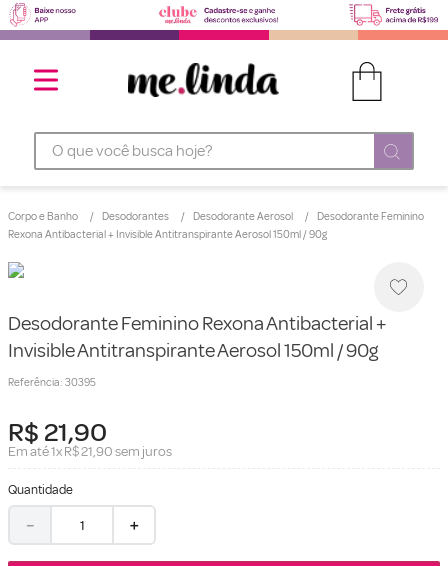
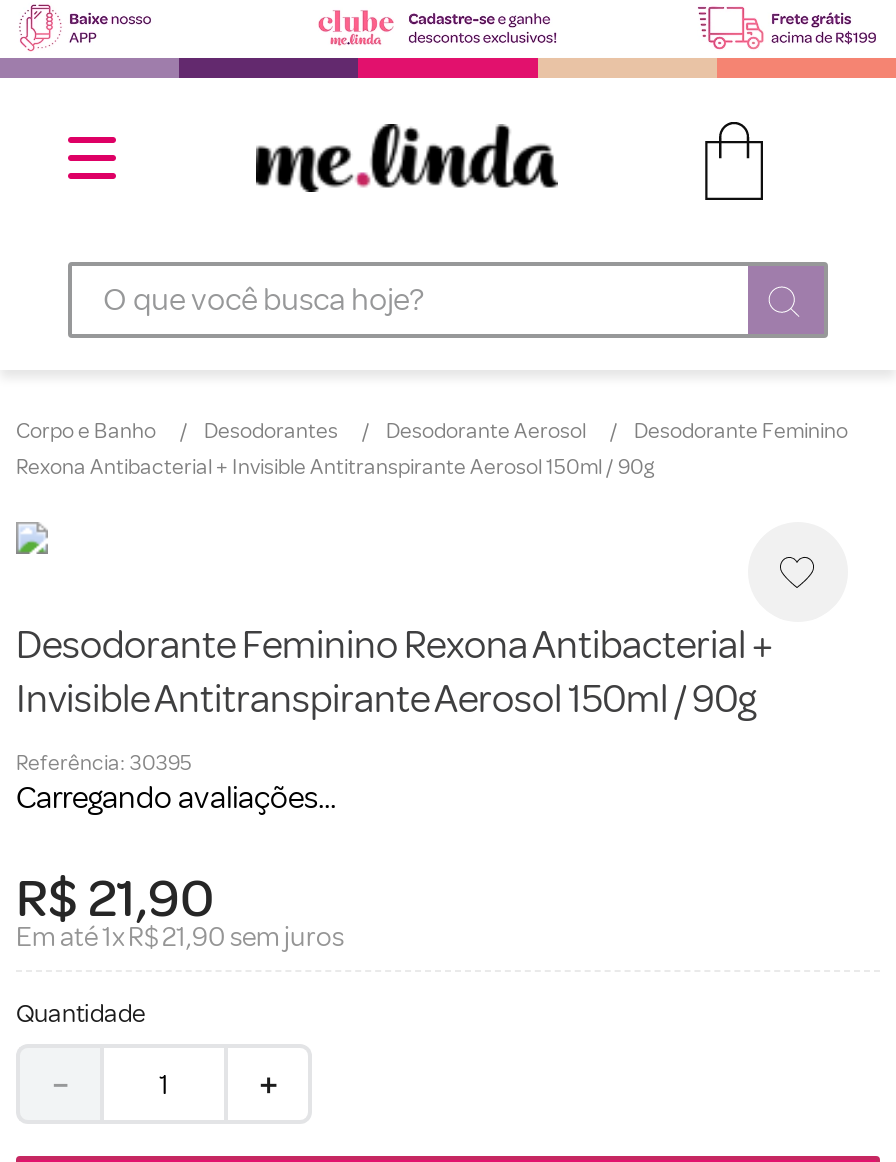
+ Carregando avaliações...
